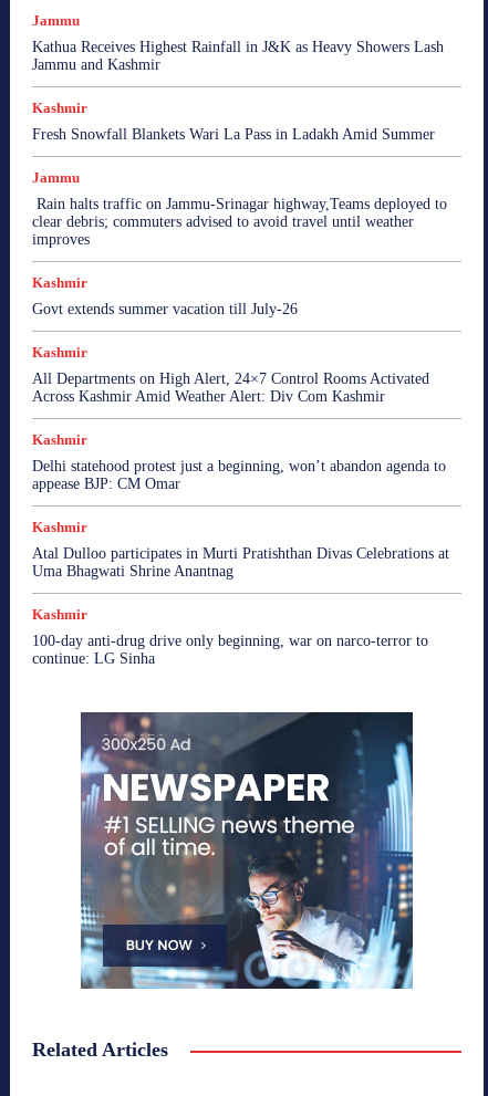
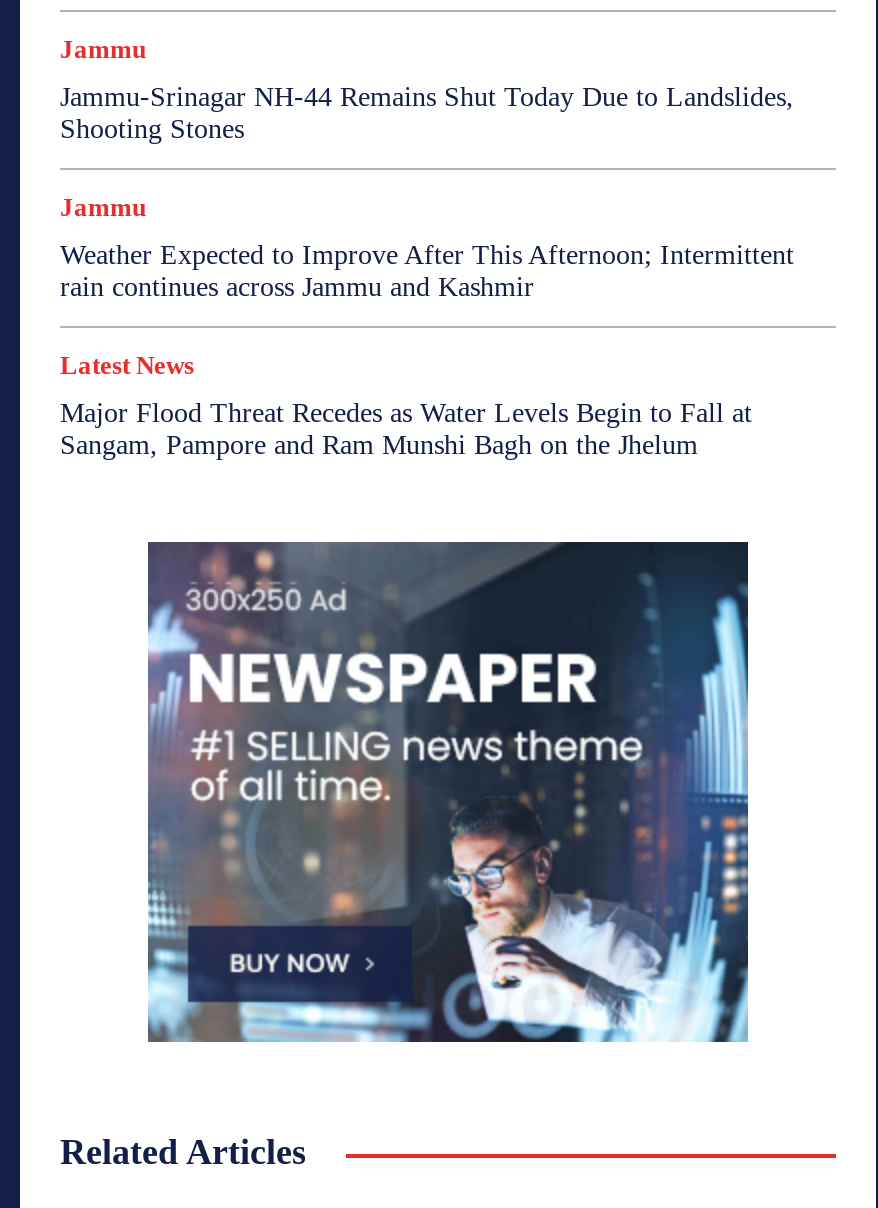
- Kathua Receives Highest Rainfall in J&K as Heavy Showers Lash
- Jammu and Kashmir
- Kashmir
- Fresh Snowfall Blankets Wari La Pass in Ladakh Amid Summer
+ Jammu-Srinagar NH-44 Remains Shut Today Due to Landslides,
+ Shooting Stones

- Rain halts traffic on Jammu-Srinagar highway,Teams deployed to
- clear debris; commuters advised to avoid travel until weather
- improves
- Kashmir
- Govt extends summer vacation till July-26
- Kashmir
- All Departments on High Alert, 24×7 Control Rooms Activated
- Across Kashmir Amid Weather Alert: Div Com Kashmir
- Kashmir
- Delhi statehood protest just a beginning, won’t abandon agenda to
- appease BJP: CM Omar
- Kashmir
- Atal Dulloo participates in Murti Pratishthan Divas Celebrations at
- Uma Bhagwati Shrine Anantnag
- Kashmir
- 100-day anti-drug drive only beginning, war on narco-terror to
- continue: LG Sinha
+ Weather Expected to Improve After This Afternoon; Intermittent
+ rain continues across Jammu and Kashmir
+ Latest News
+ Major Flood Threat Recedes as Water Levels Begin to Fall at
+ Sangam, Pampore and Ram Munshi Bagh on the Jhelum
